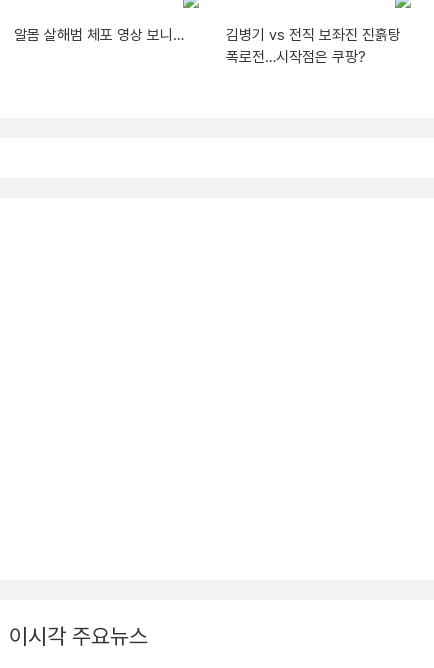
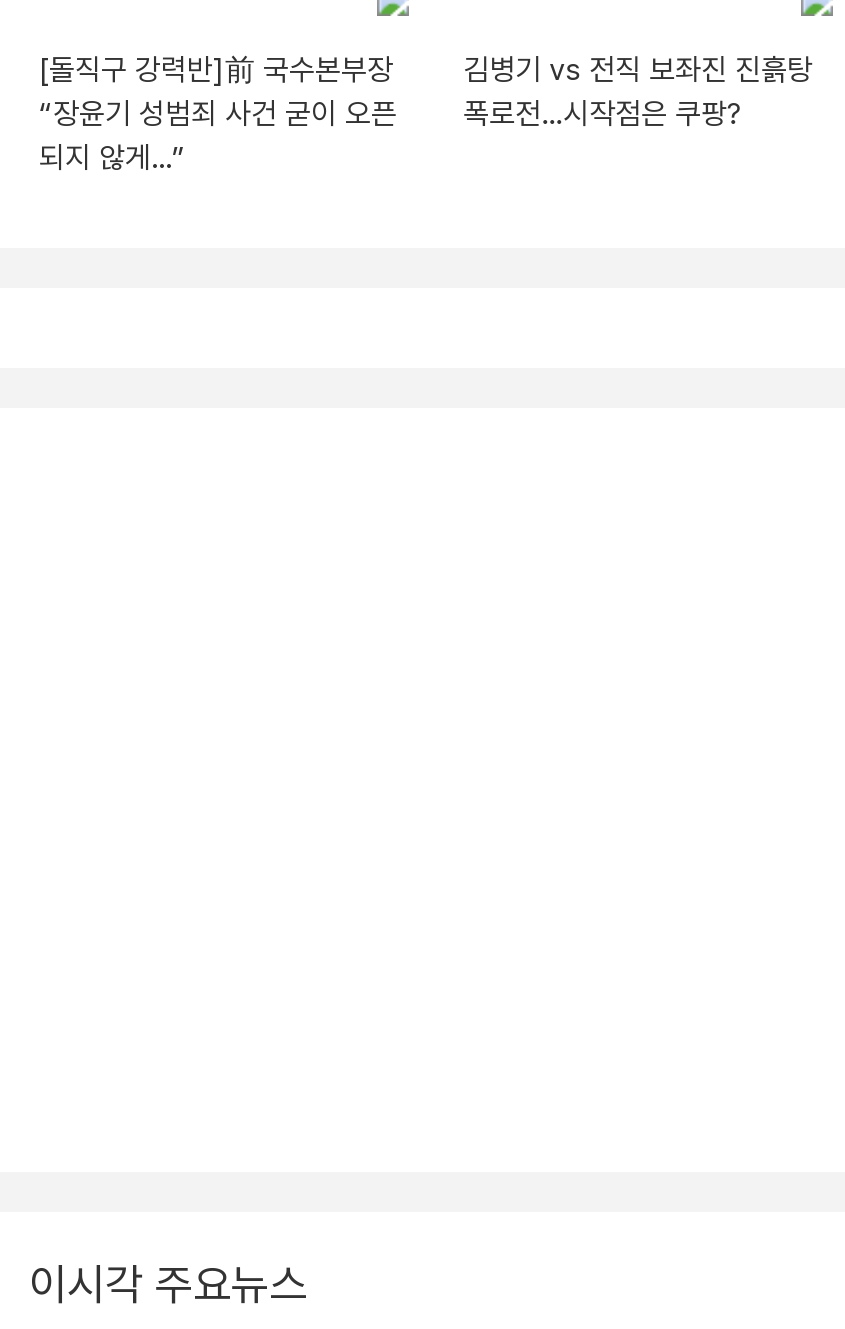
- 알몸 살해범 체포 영상 보니…
+ [돌직구 강력반]前 국수본부장
+ “장윤기 성범죄 사건 굳이 오픈
+ 되지 않게…”
